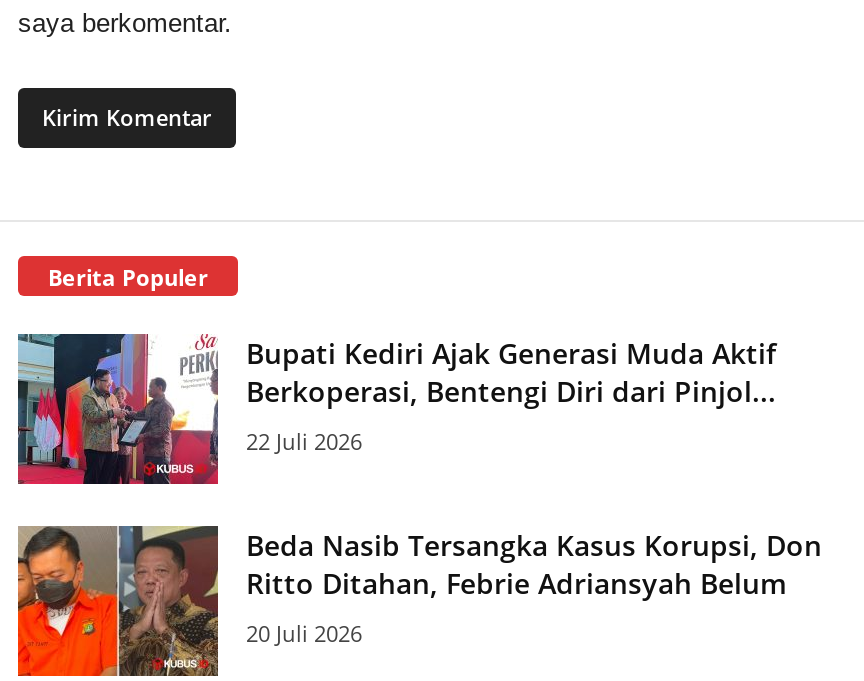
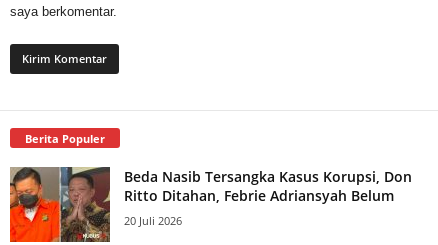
- [image]
- Bupati Kediri Ajak Generasi Muda Aktif
- Berkoperasi, Bentengi Diri dari Pinjol...
- 22 Juli 2026
